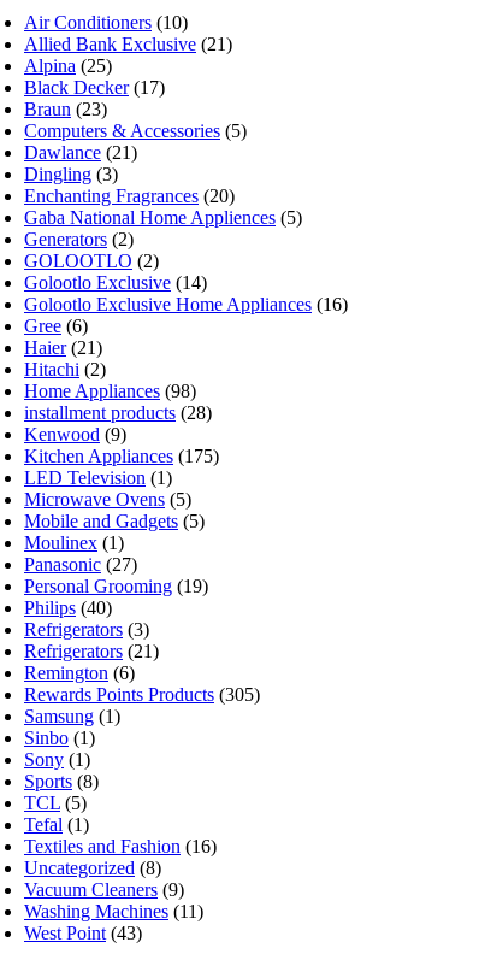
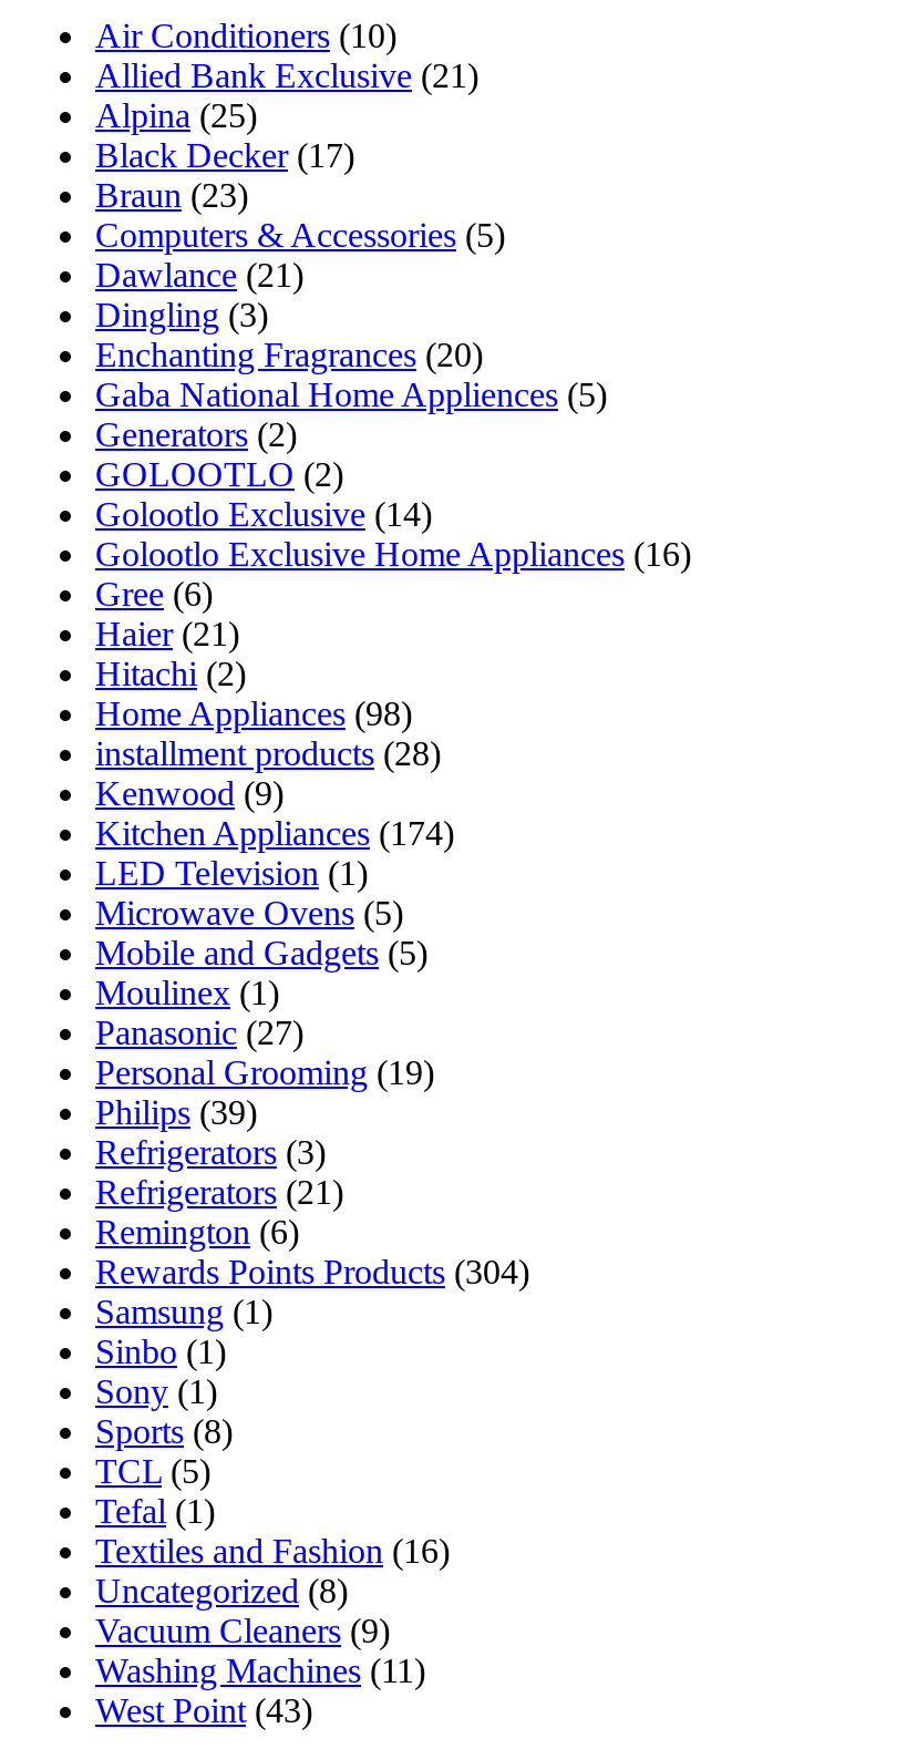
- Kitchen Appliances (175)
+ Kitchen Appliances (174)

- Philips (40)
+ Philips (39)

- Rewards Points Products (305)
+ Rewards Points Products (304)
